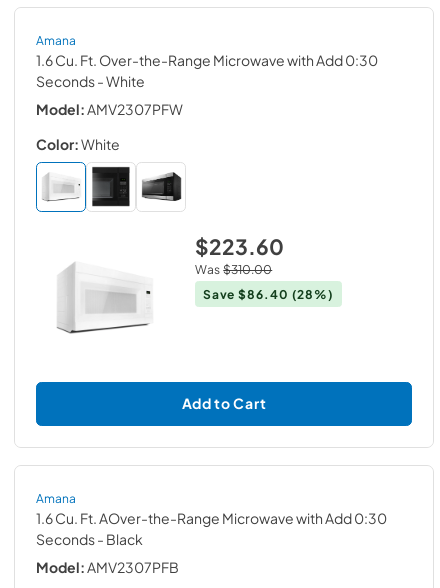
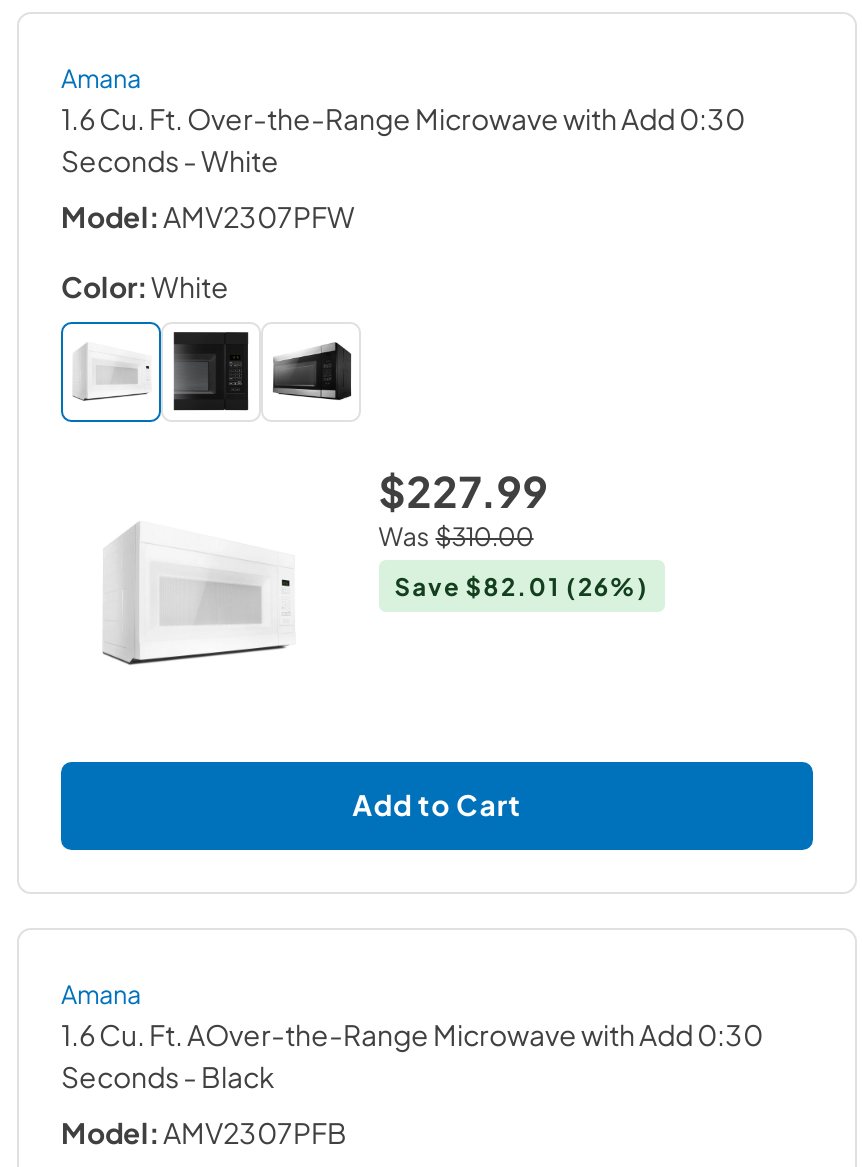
- $223.60
+ $227.99

- Save $86.40 (28%)
+ Save $82.01 (26%)
